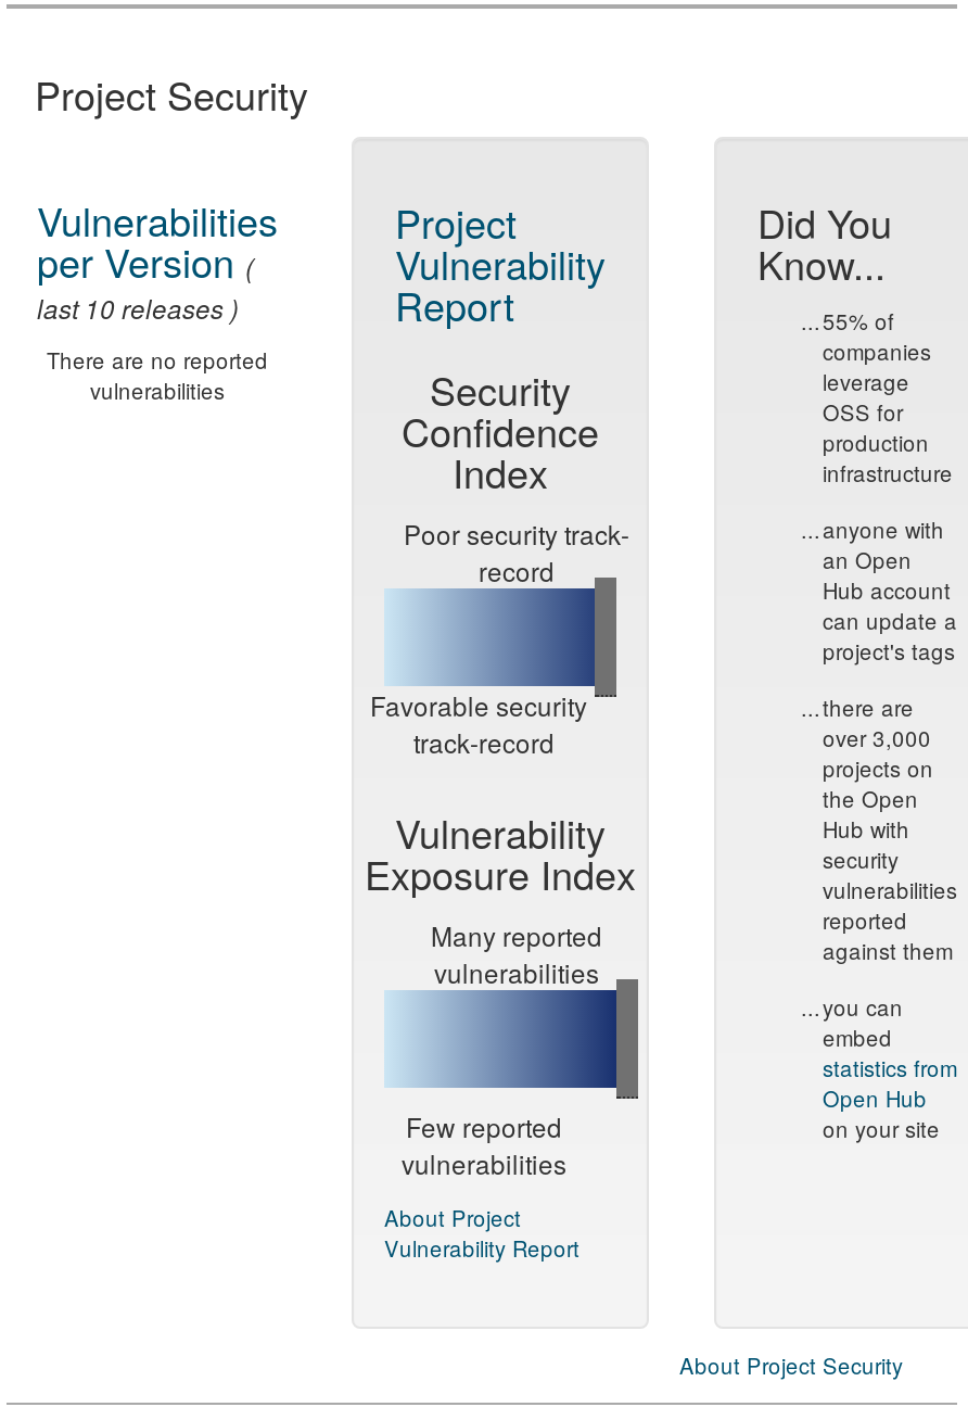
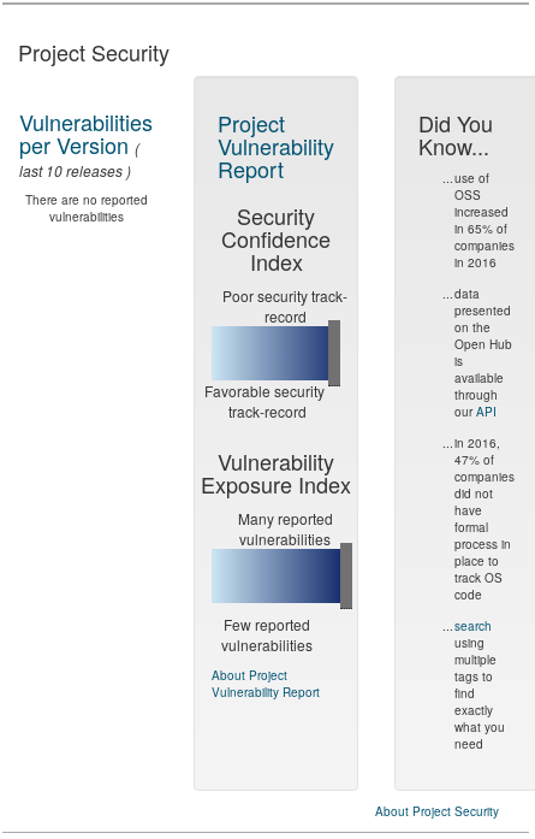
- ... 55% of
+ ...use of
+ OSS
+ increased
+ in 65% of

- leverage
- OSS for
- production
- infrastructure
- ... anyone with
- an Open
- Hub account
- can update a
- project's tags
- ...there are
- over 3,000
- projects on
- the Open
- Hub with
- security
- vulnerabilities
- reported
- against them
- ...you can
- embed
- statistics from
+ in 2016
+ ...data
+ presented
+ on the

moved up: Open Hub

- on your site
+ is
+ available
+ through
+ our API
+ ...in 2016,
+ 47% of
+ companies
+ did not
+ have
+ formal
+ process in
+ place to
+ track OS
+ code
+ ...search
+ using
+ multiple
+ tags to
+ find
+ exactly
+ what you
+ need
